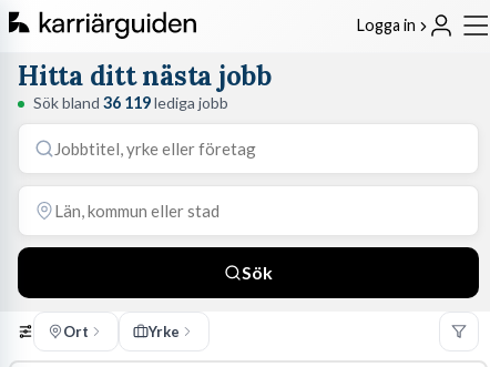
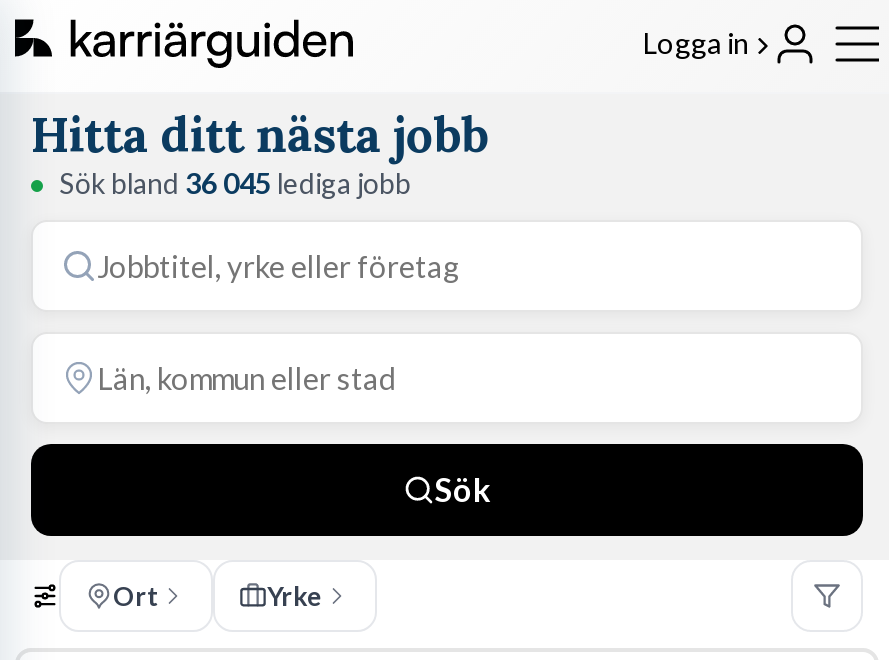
- Sök bland 36 119 lediga jobb
+ Sök bland 36 045 lediga jobb
